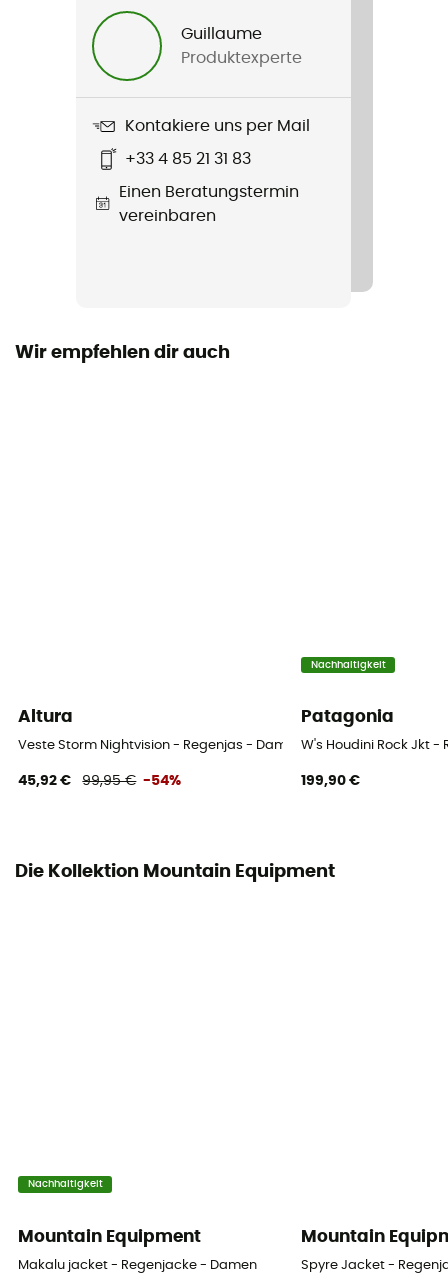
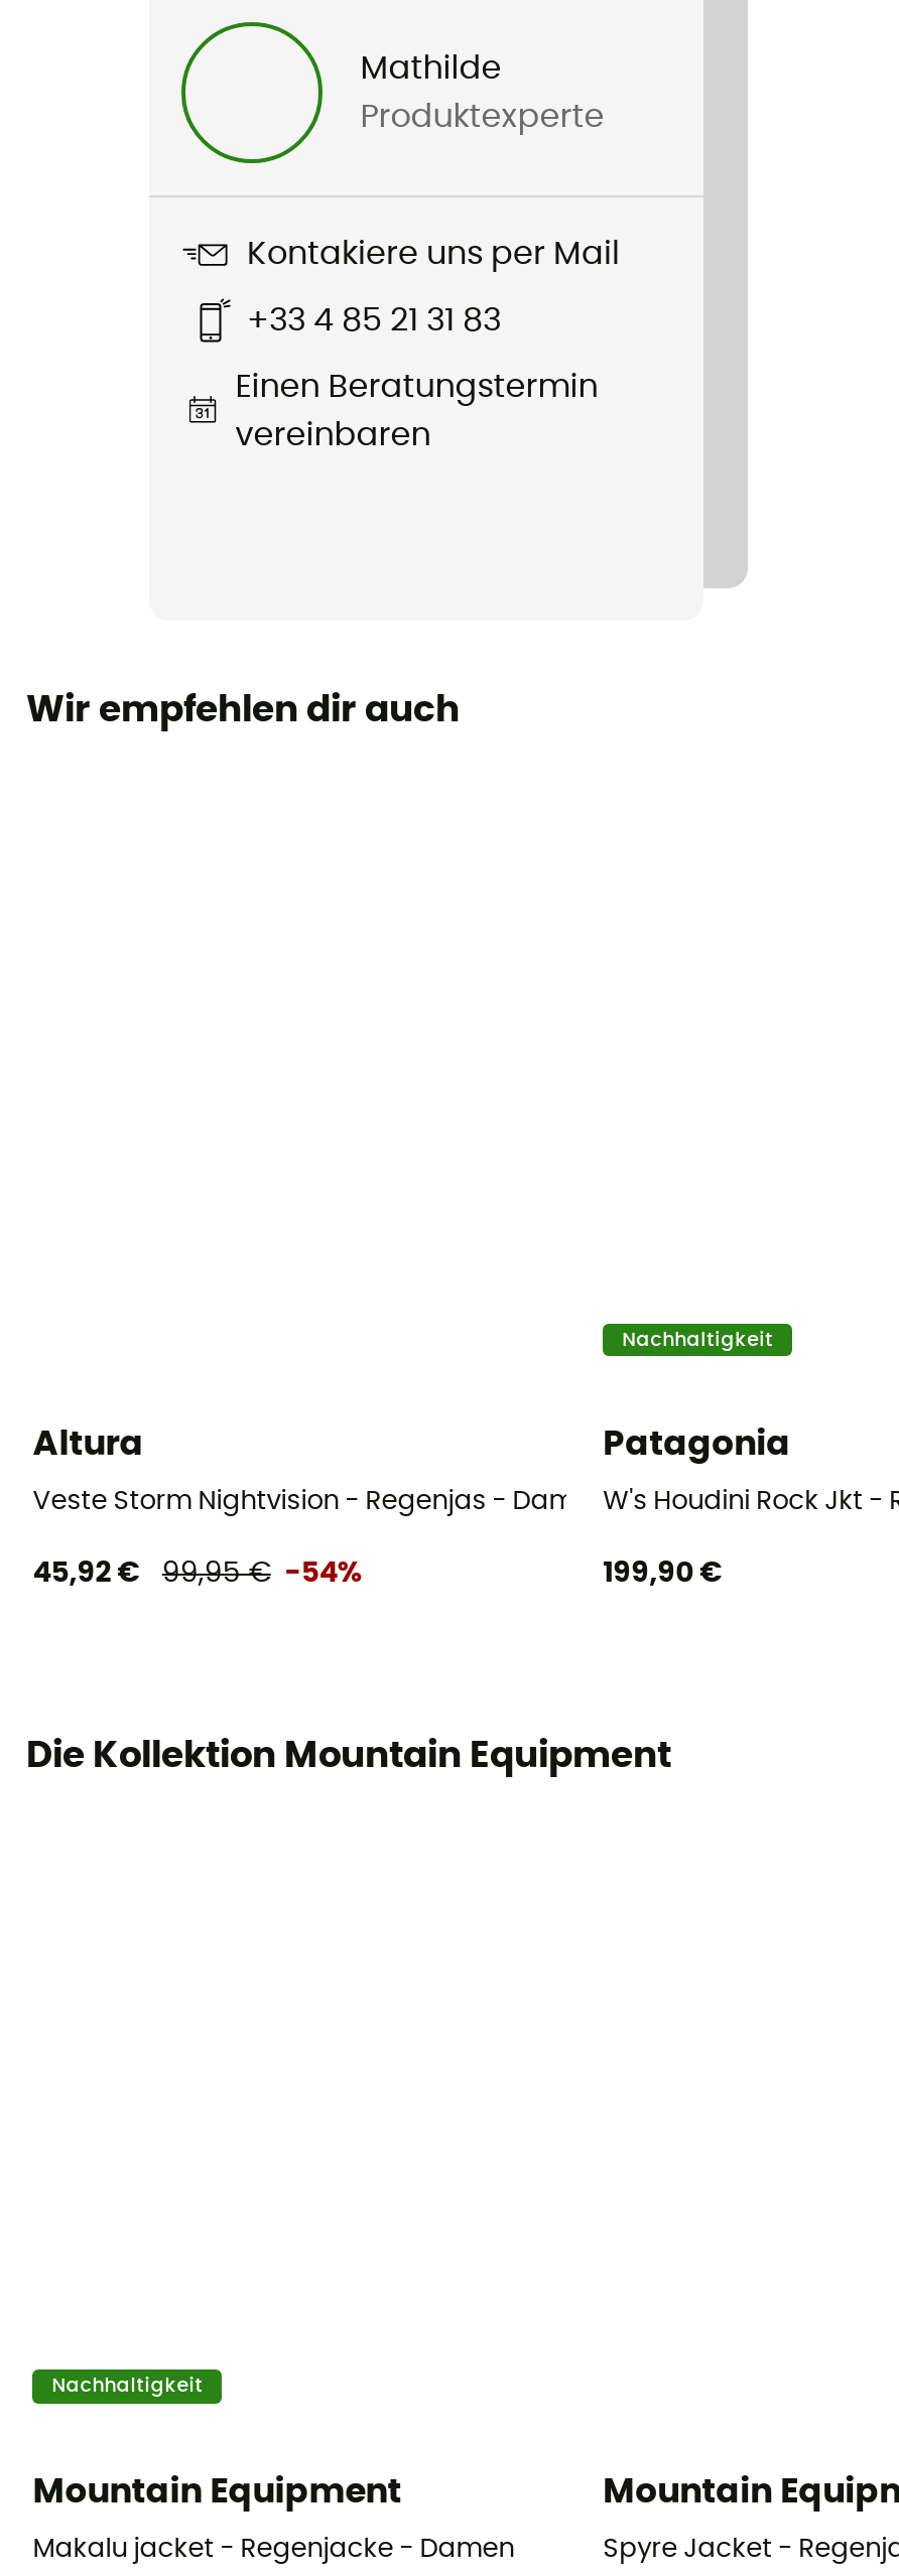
- Guillaume
+ Mathilde
